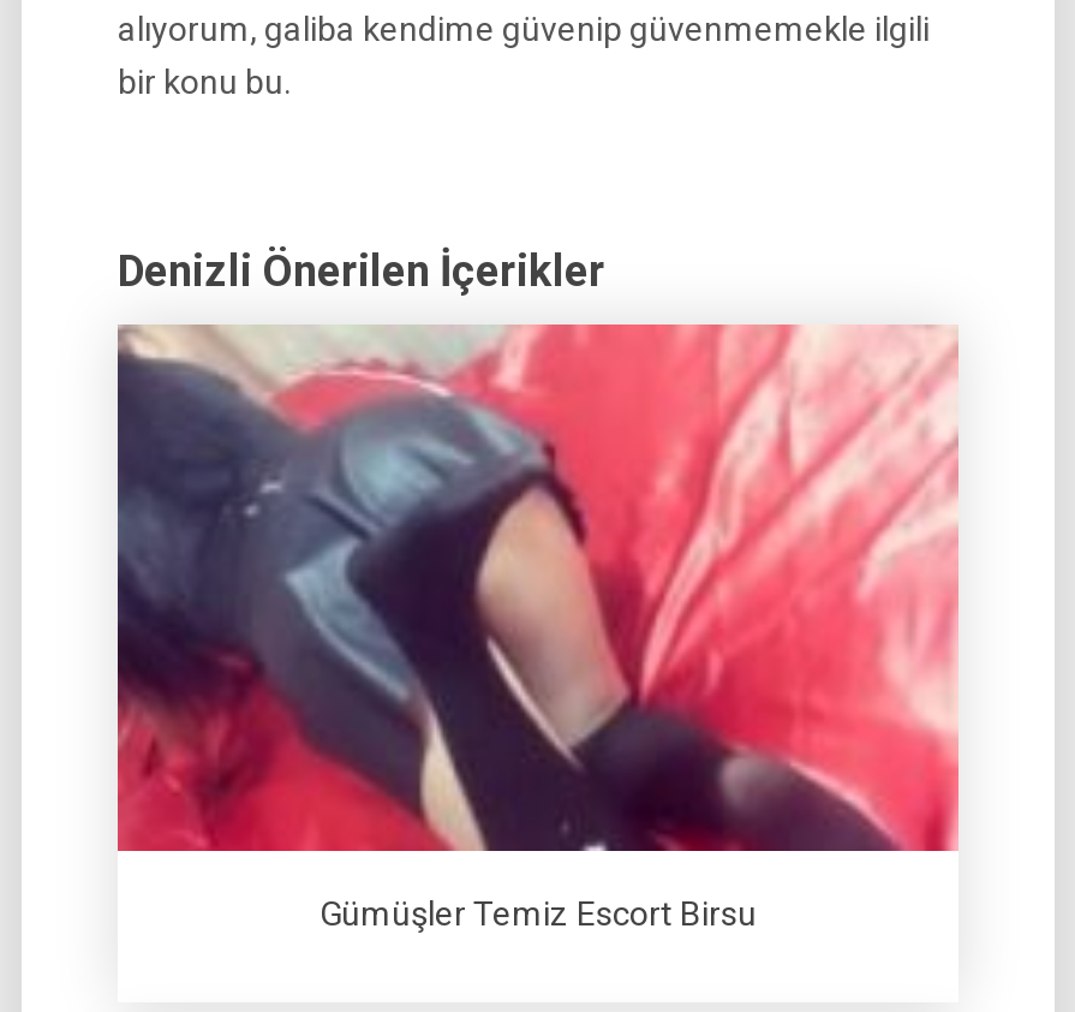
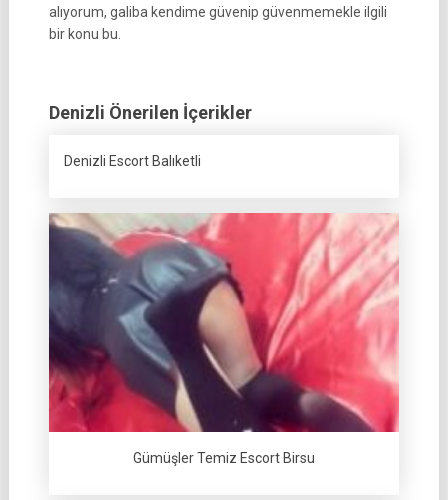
+ Denizli Escort Balıketli
